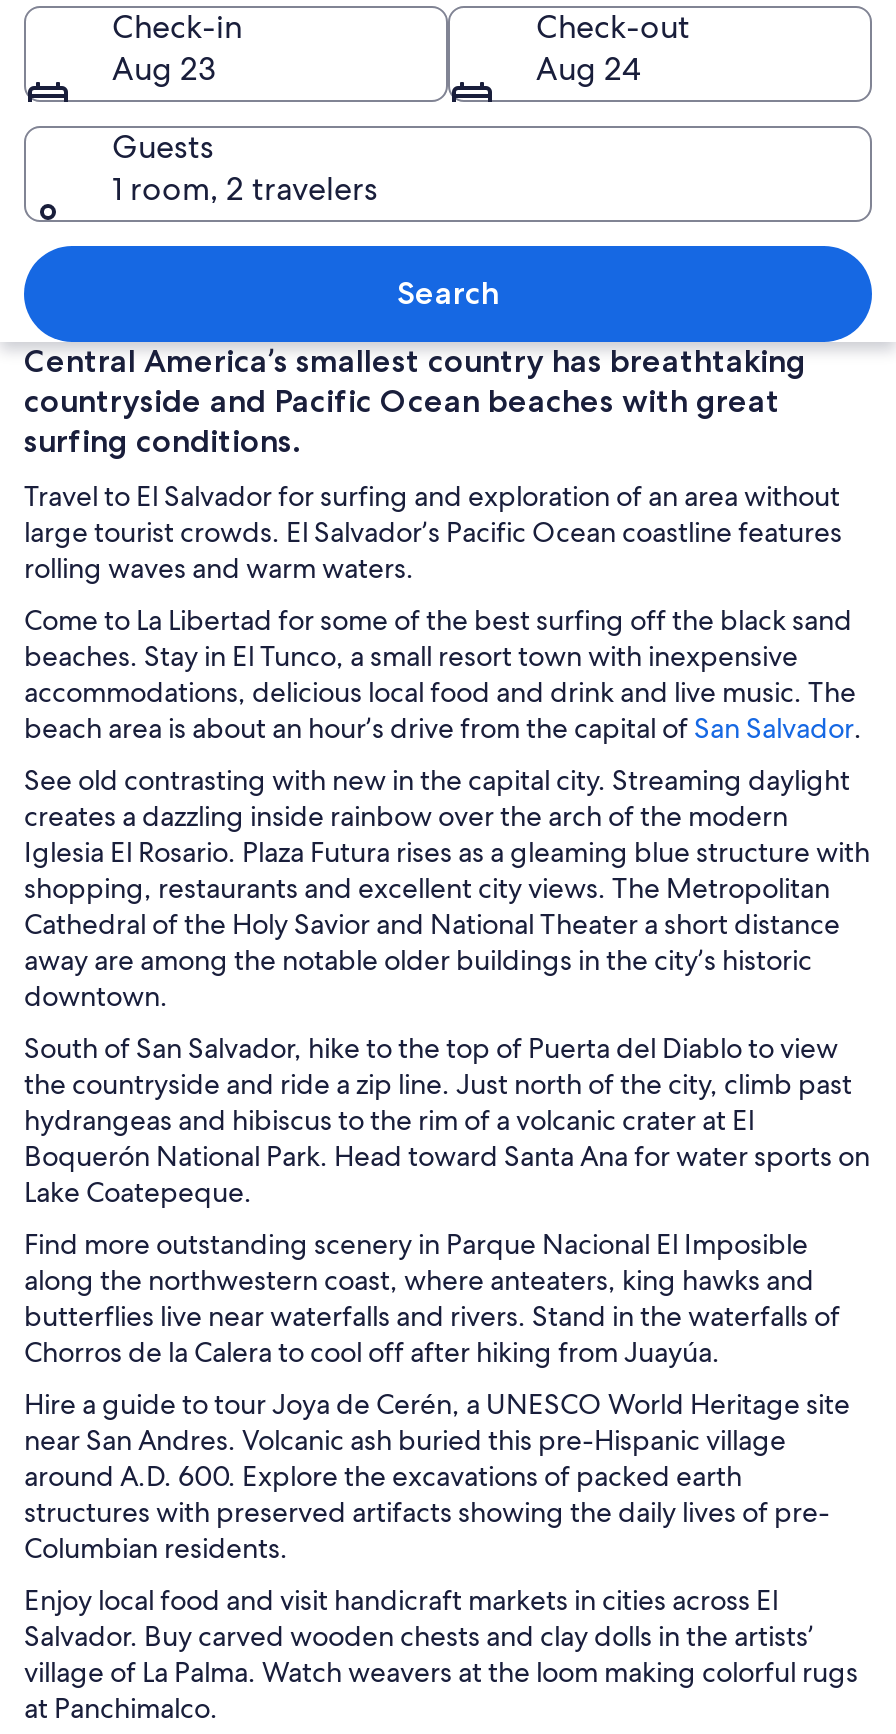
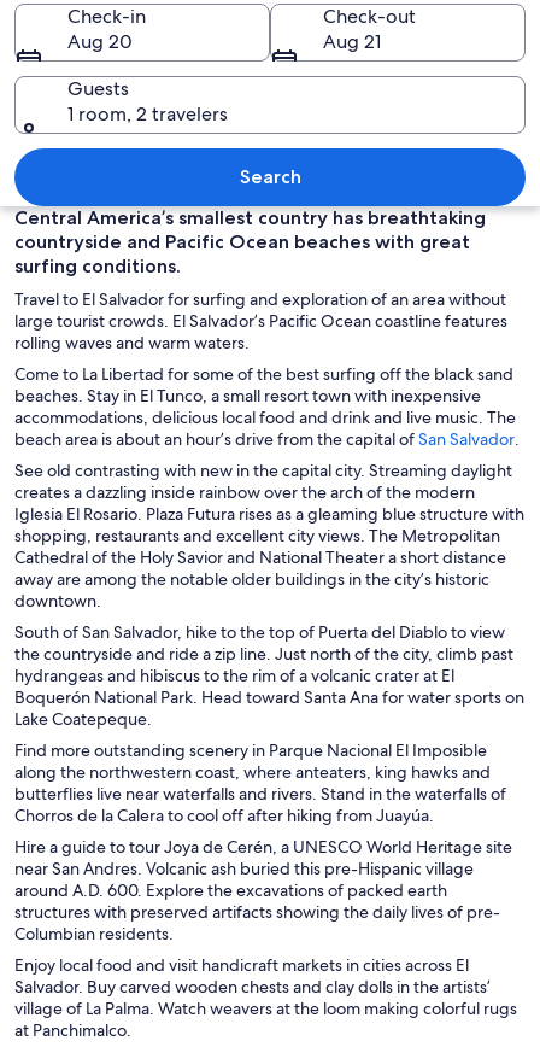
- Aug 23
+ Aug 20

- Aug 24
+ Aug 21
